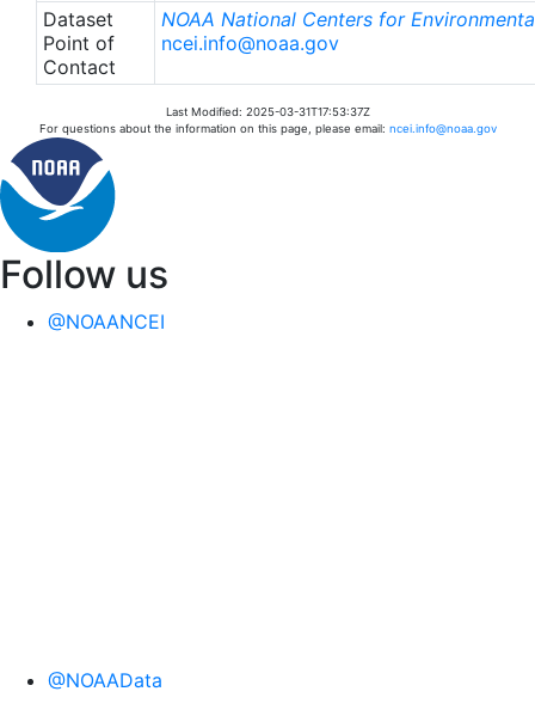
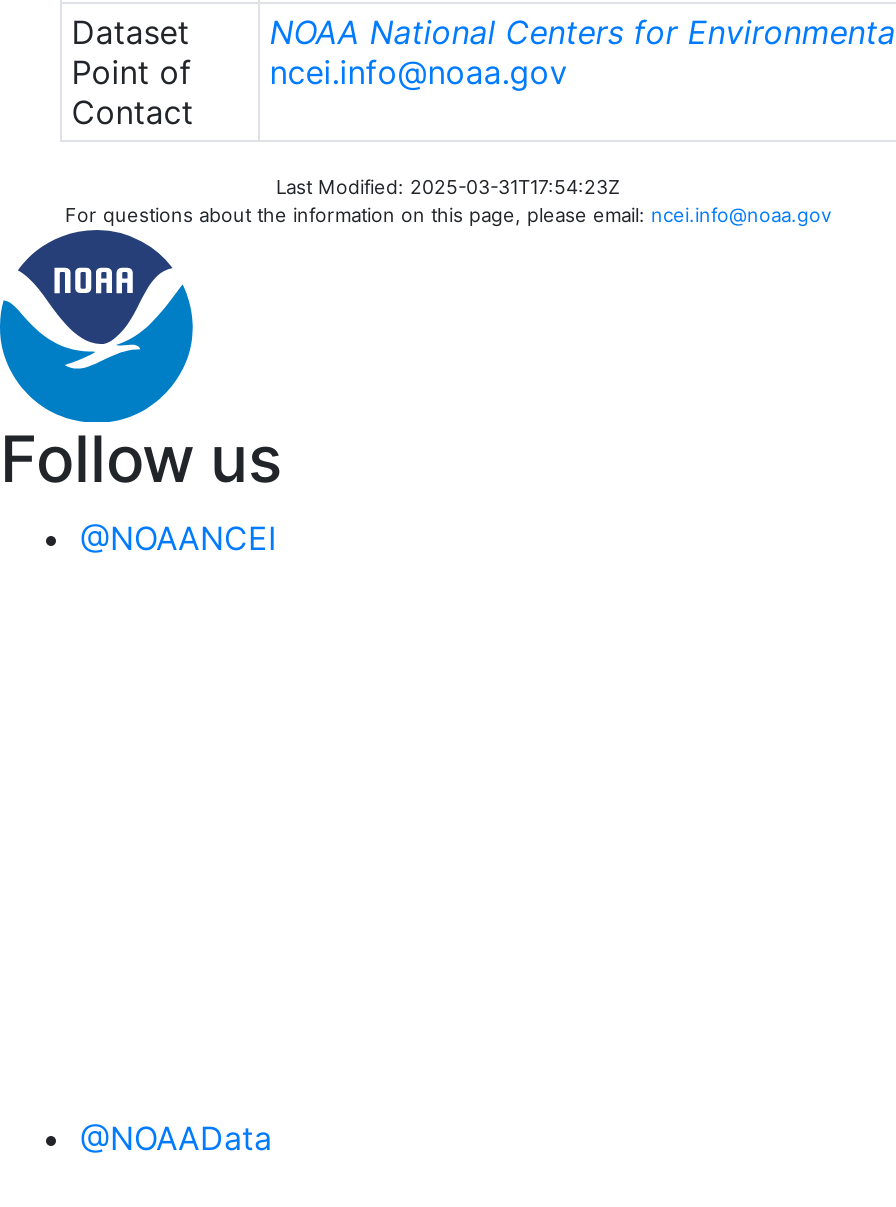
- Last Modified: 2025-03-31T17:53:37Z
+ Last Modified: 2025-03-31T17:54:23Z
